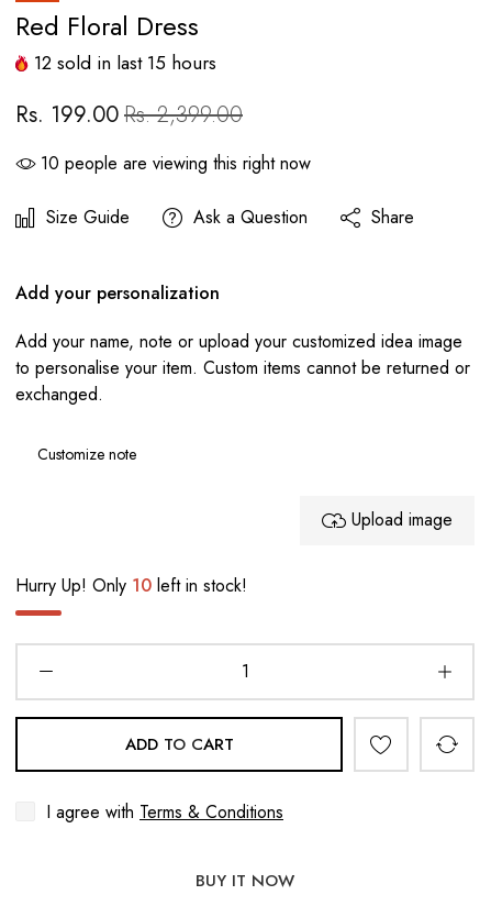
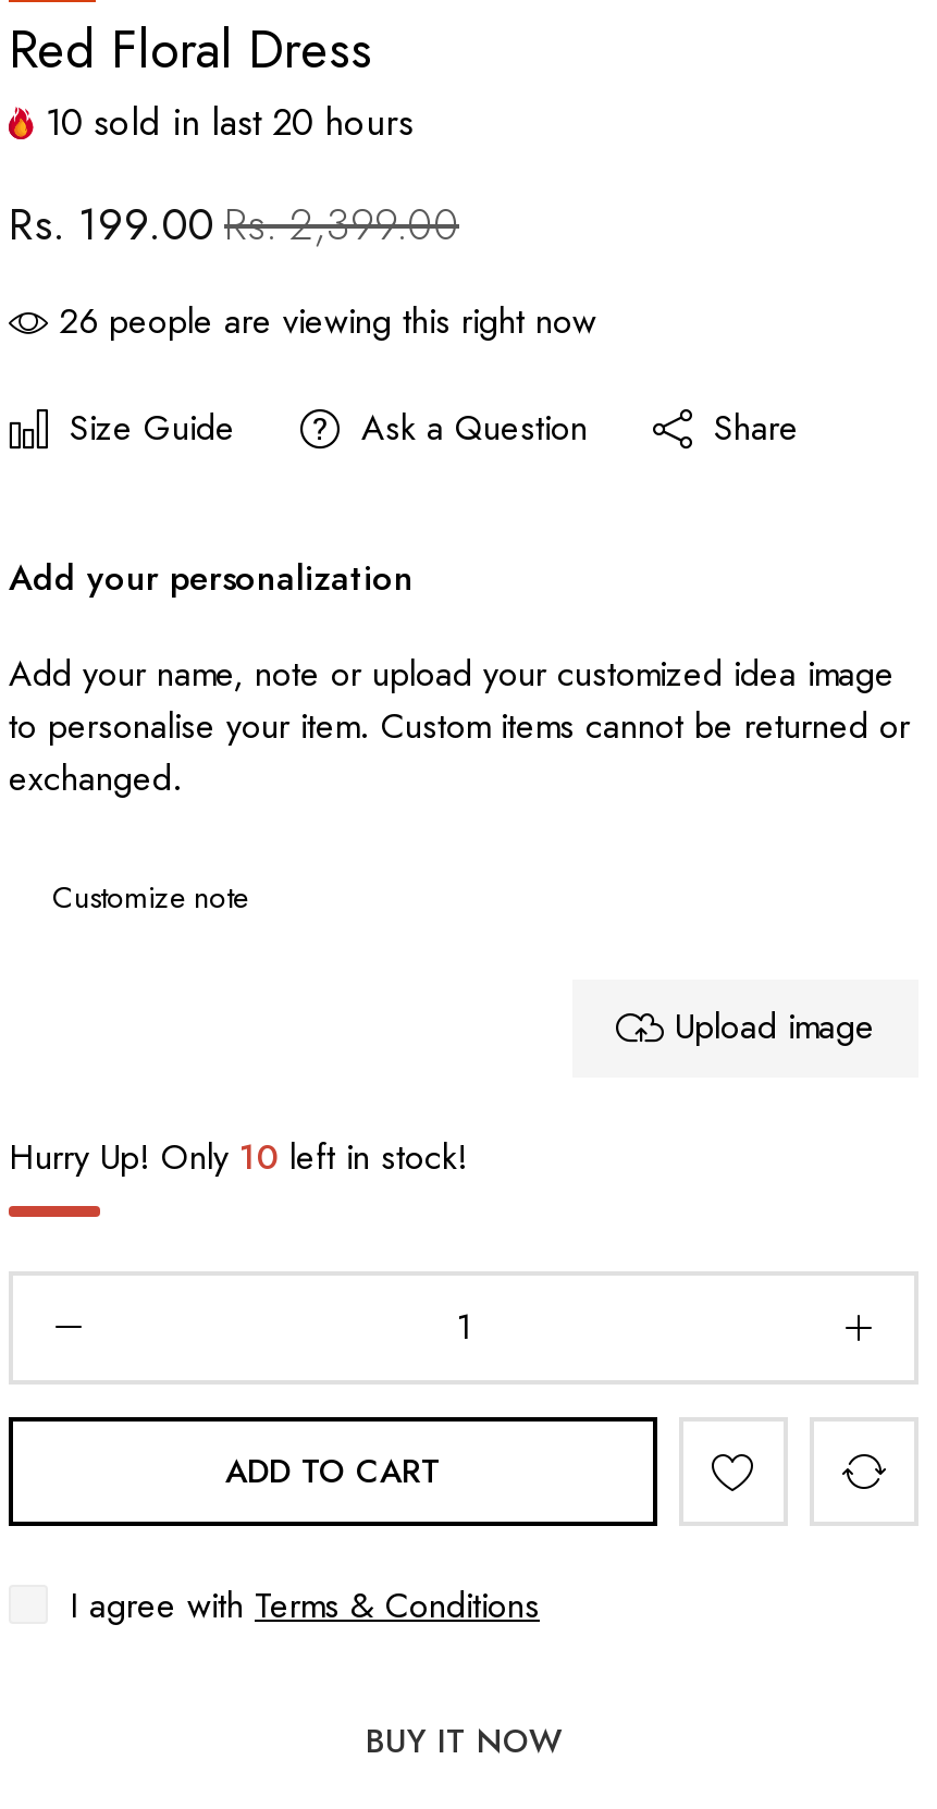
- 12 sold in last 15 hours
+ 10 sold in last 20 hours

- 10 people are viewing this right now
+ 26 people are viewing this right now
